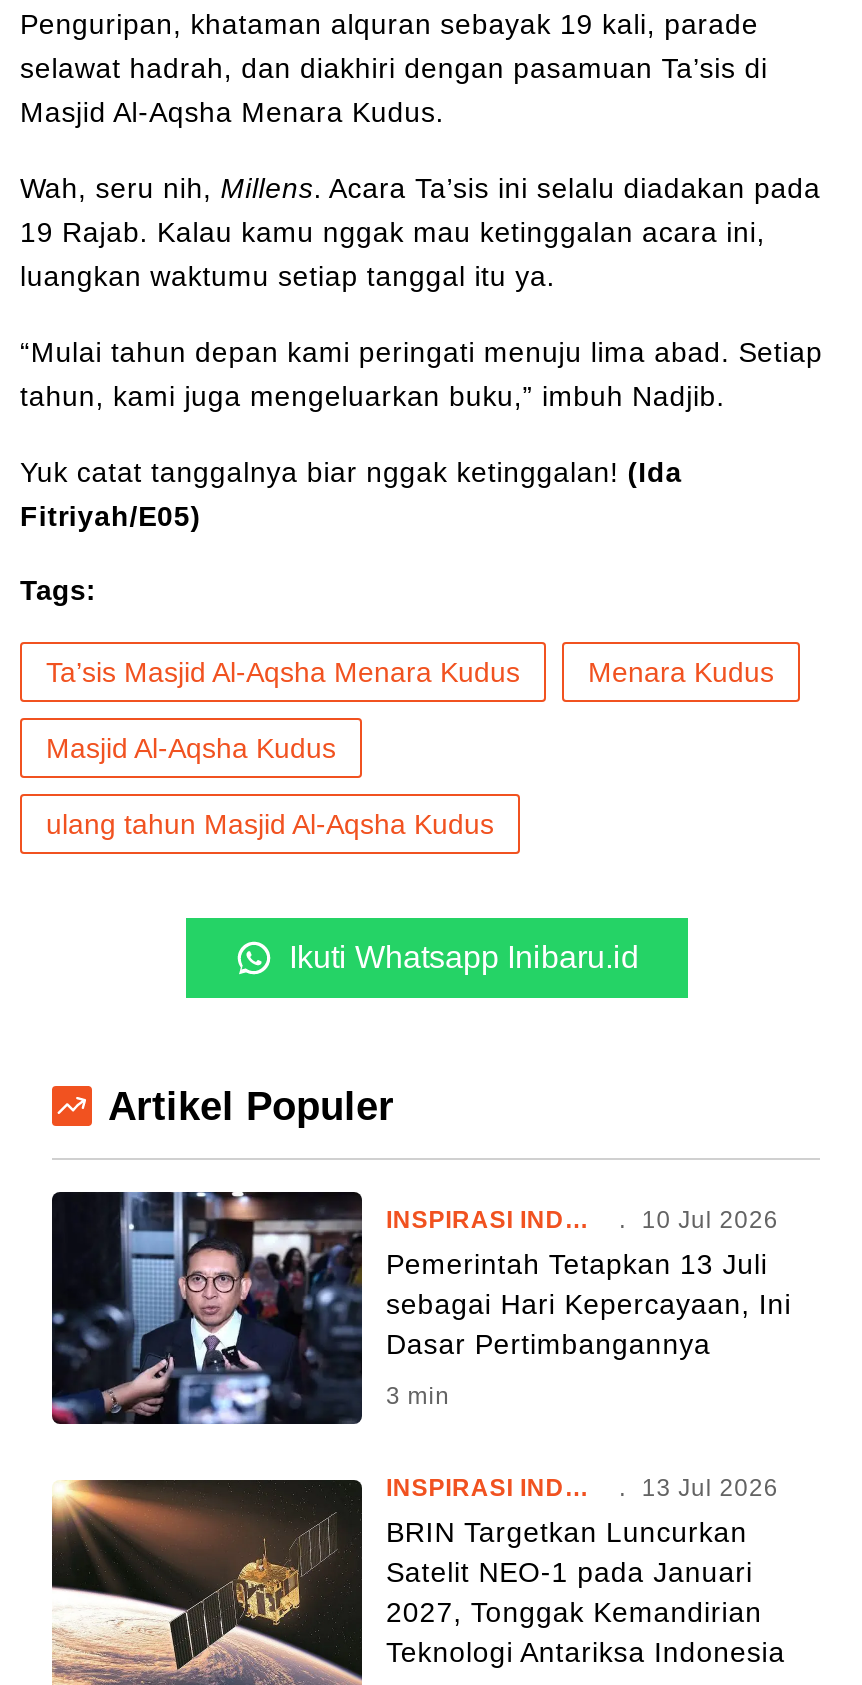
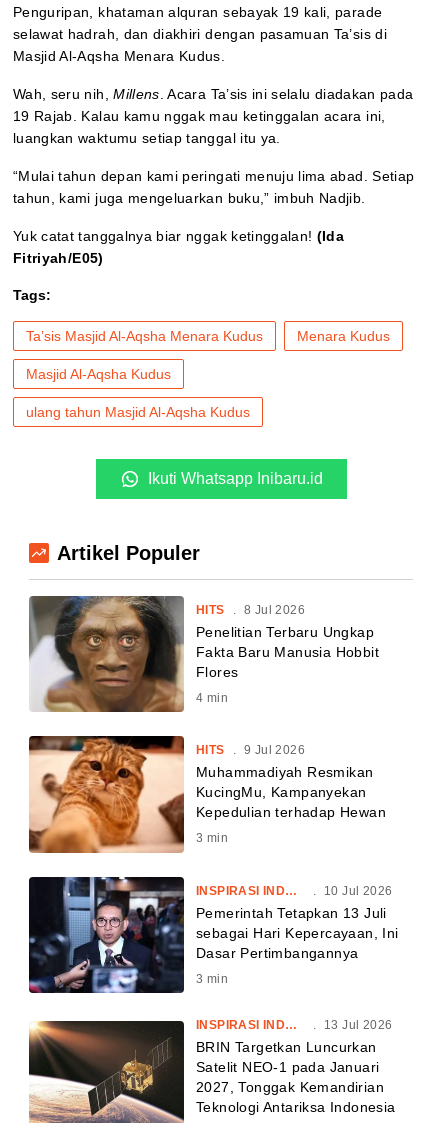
+ [image]
+ HITS . 8 Jul 2026
+ Penelitian Terbaru Ungkap
+ Fakta Baru Manusia Hobbit
+ Flores
+ 4 min

+ [image]
+ HITS . 9 Jul 2026
+ Muhammadiyah Resmikan
+ KucingMu, Kampanyekan
+ Kepedulian terhadap Hewan
+ 3 min
